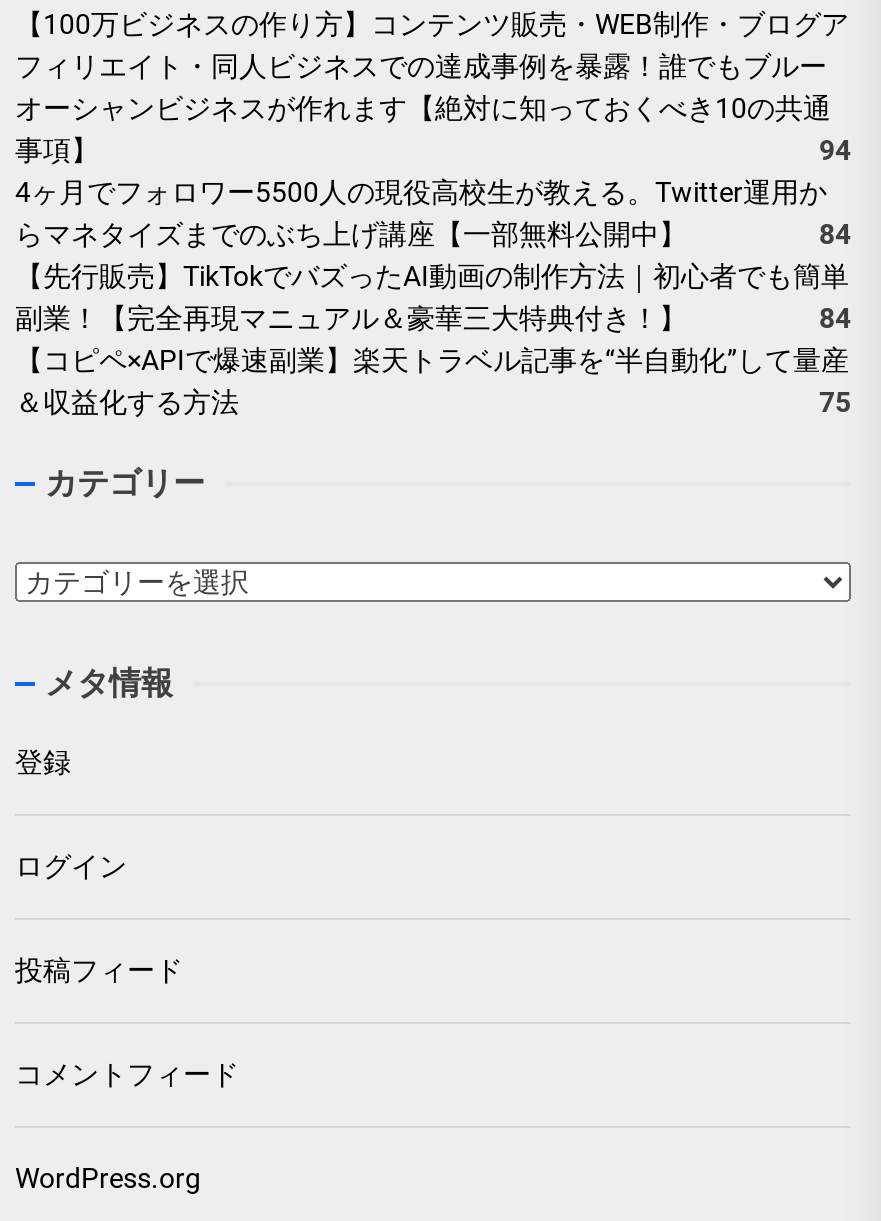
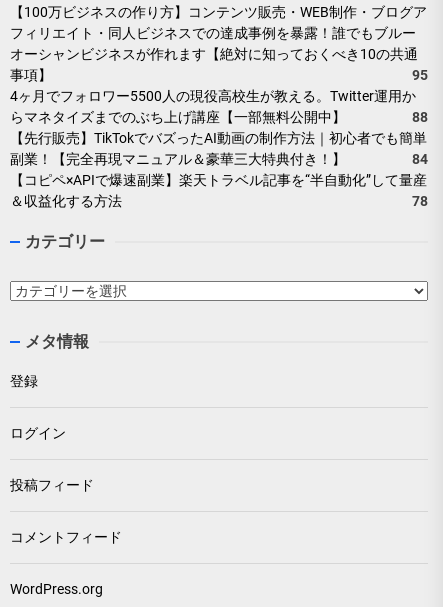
- 94
+ 95

- 84
+ 88

- 75
+ 78
